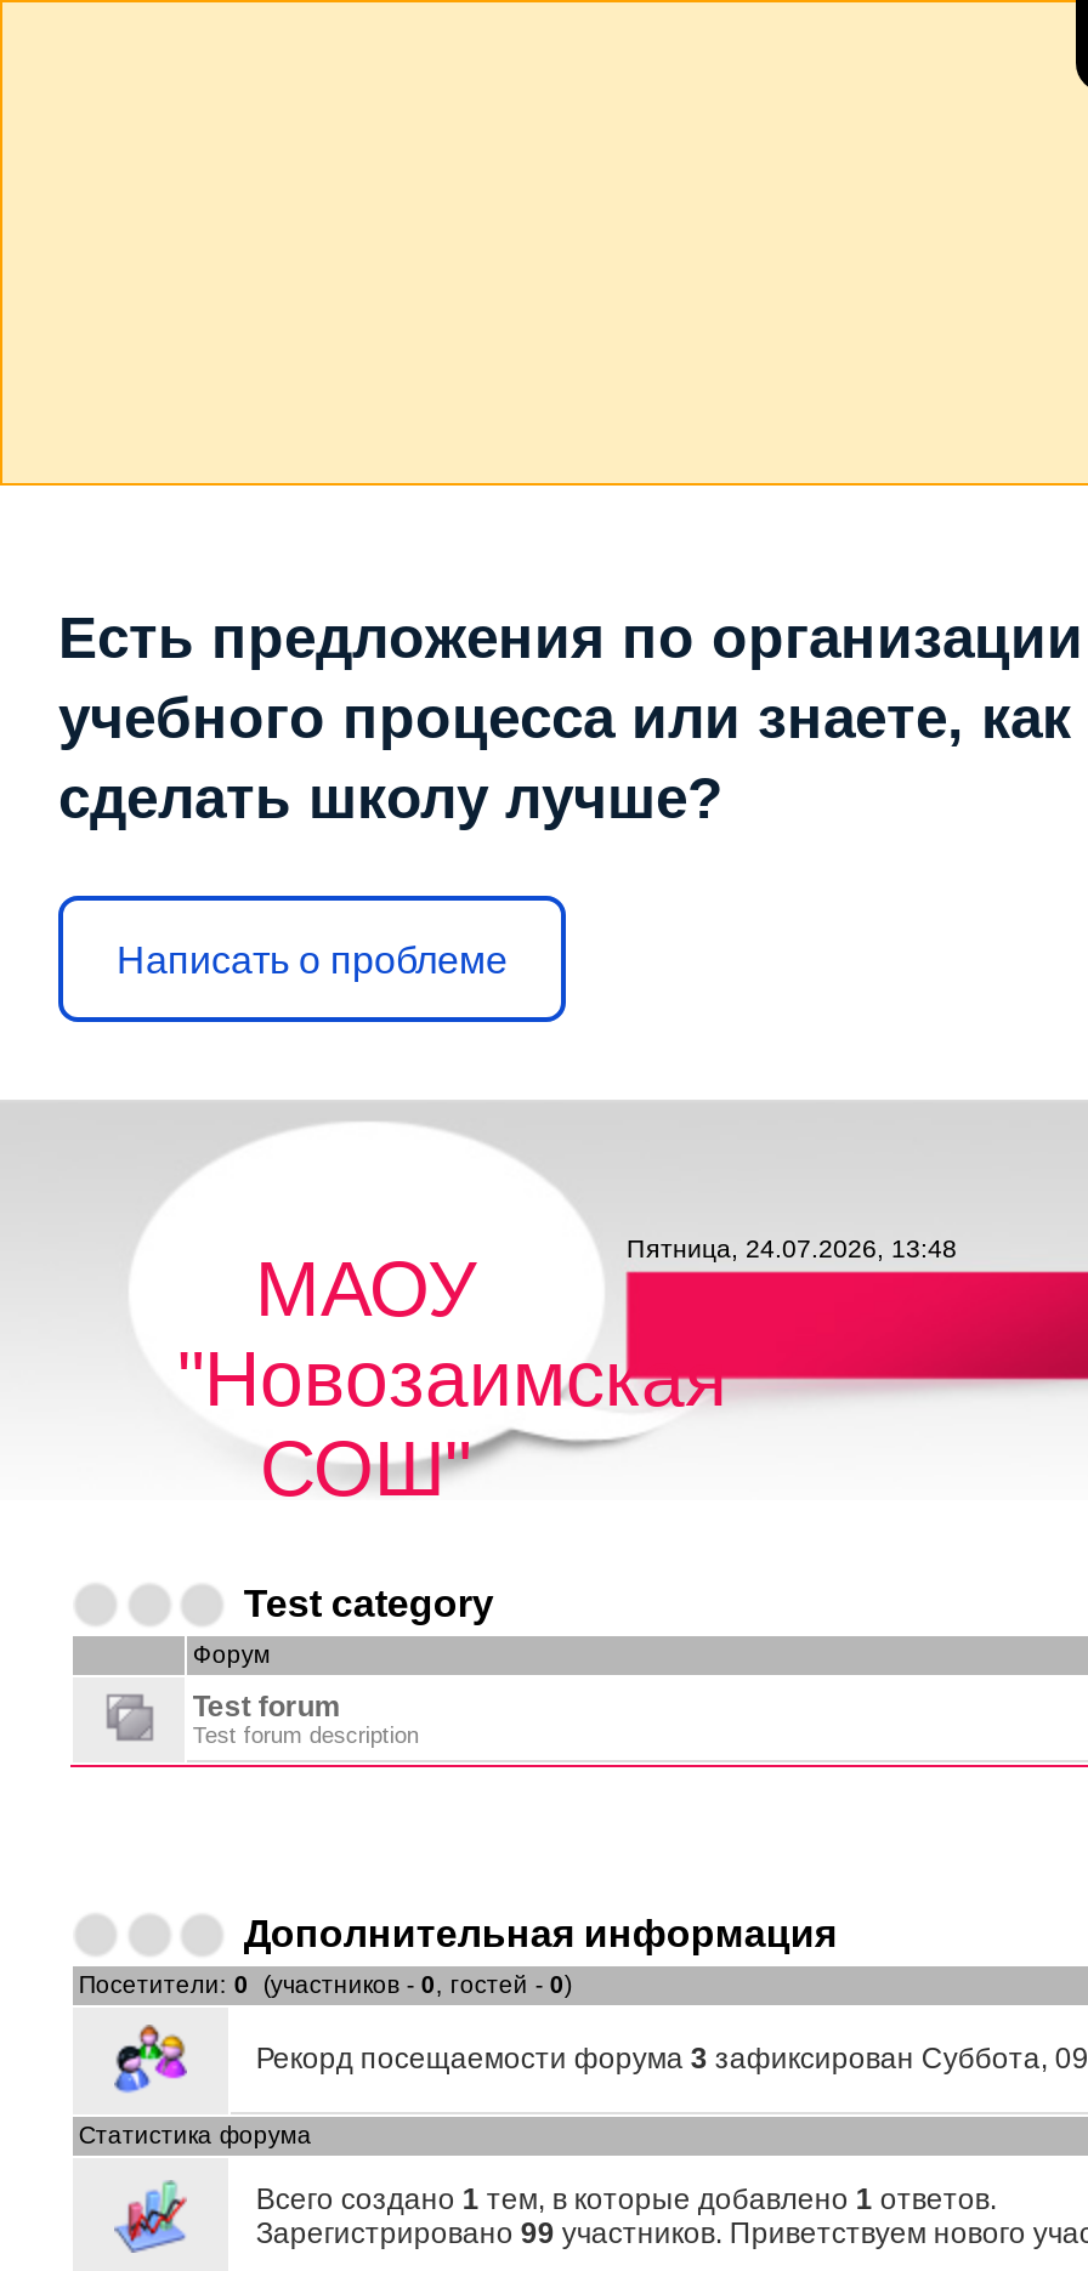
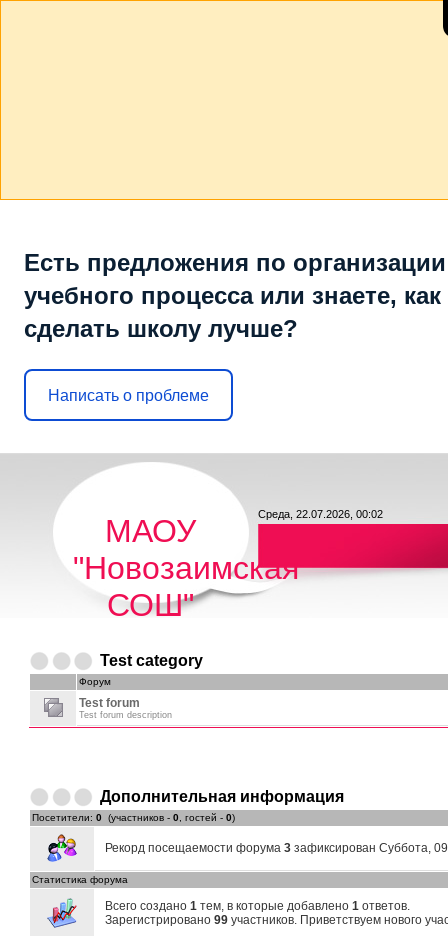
- Пятница, 24.07.2026, 13:48
+ Среда, 22.07.2026, 00:02
